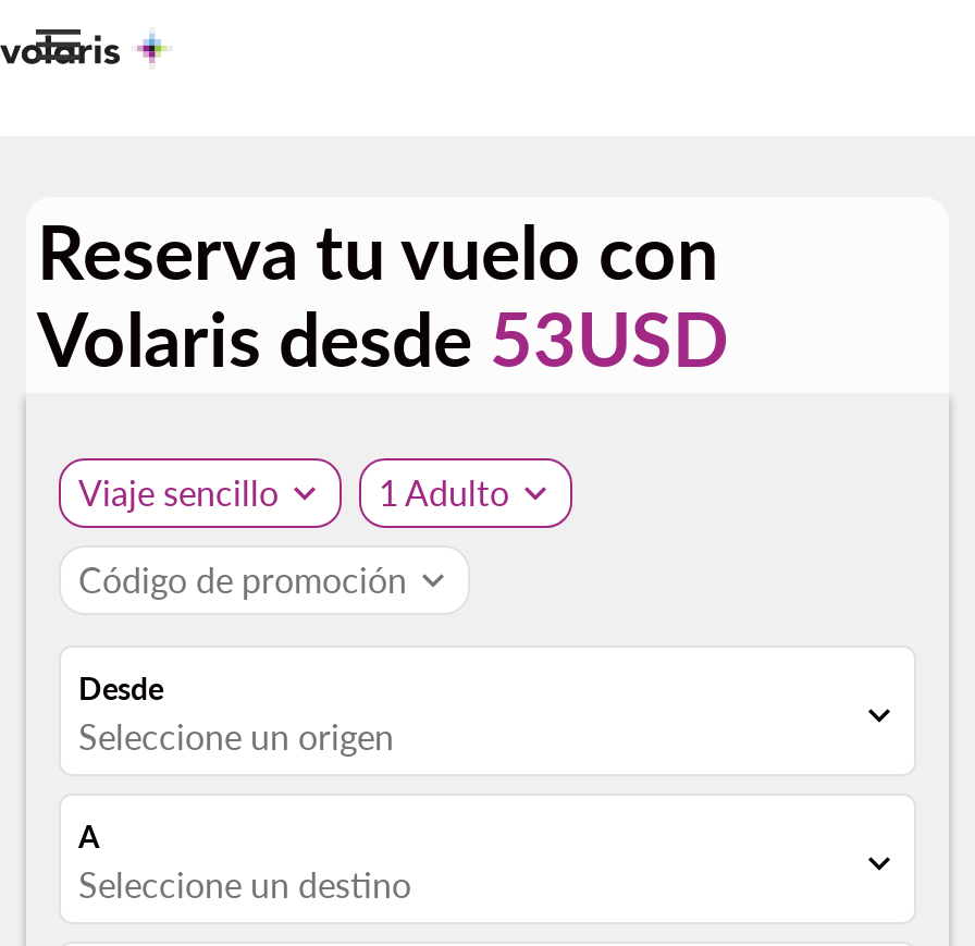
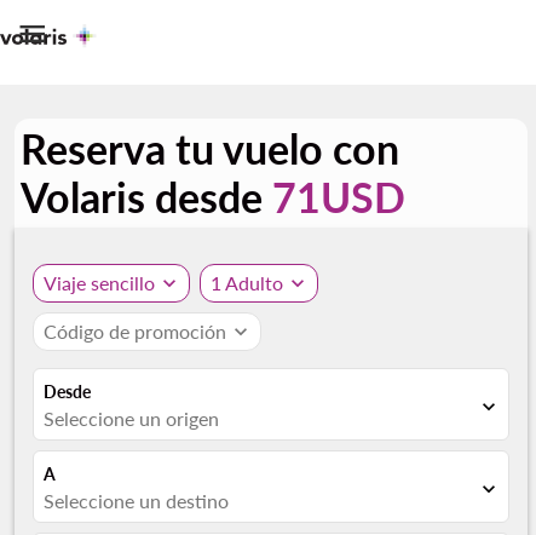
- Volaris desde 53USD
+ Volaris desde 71USD
